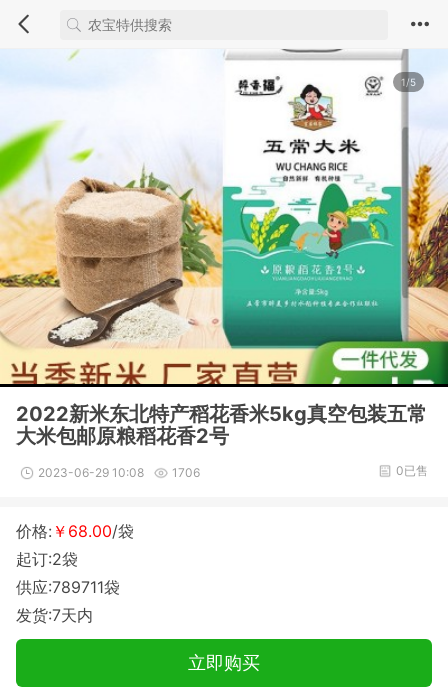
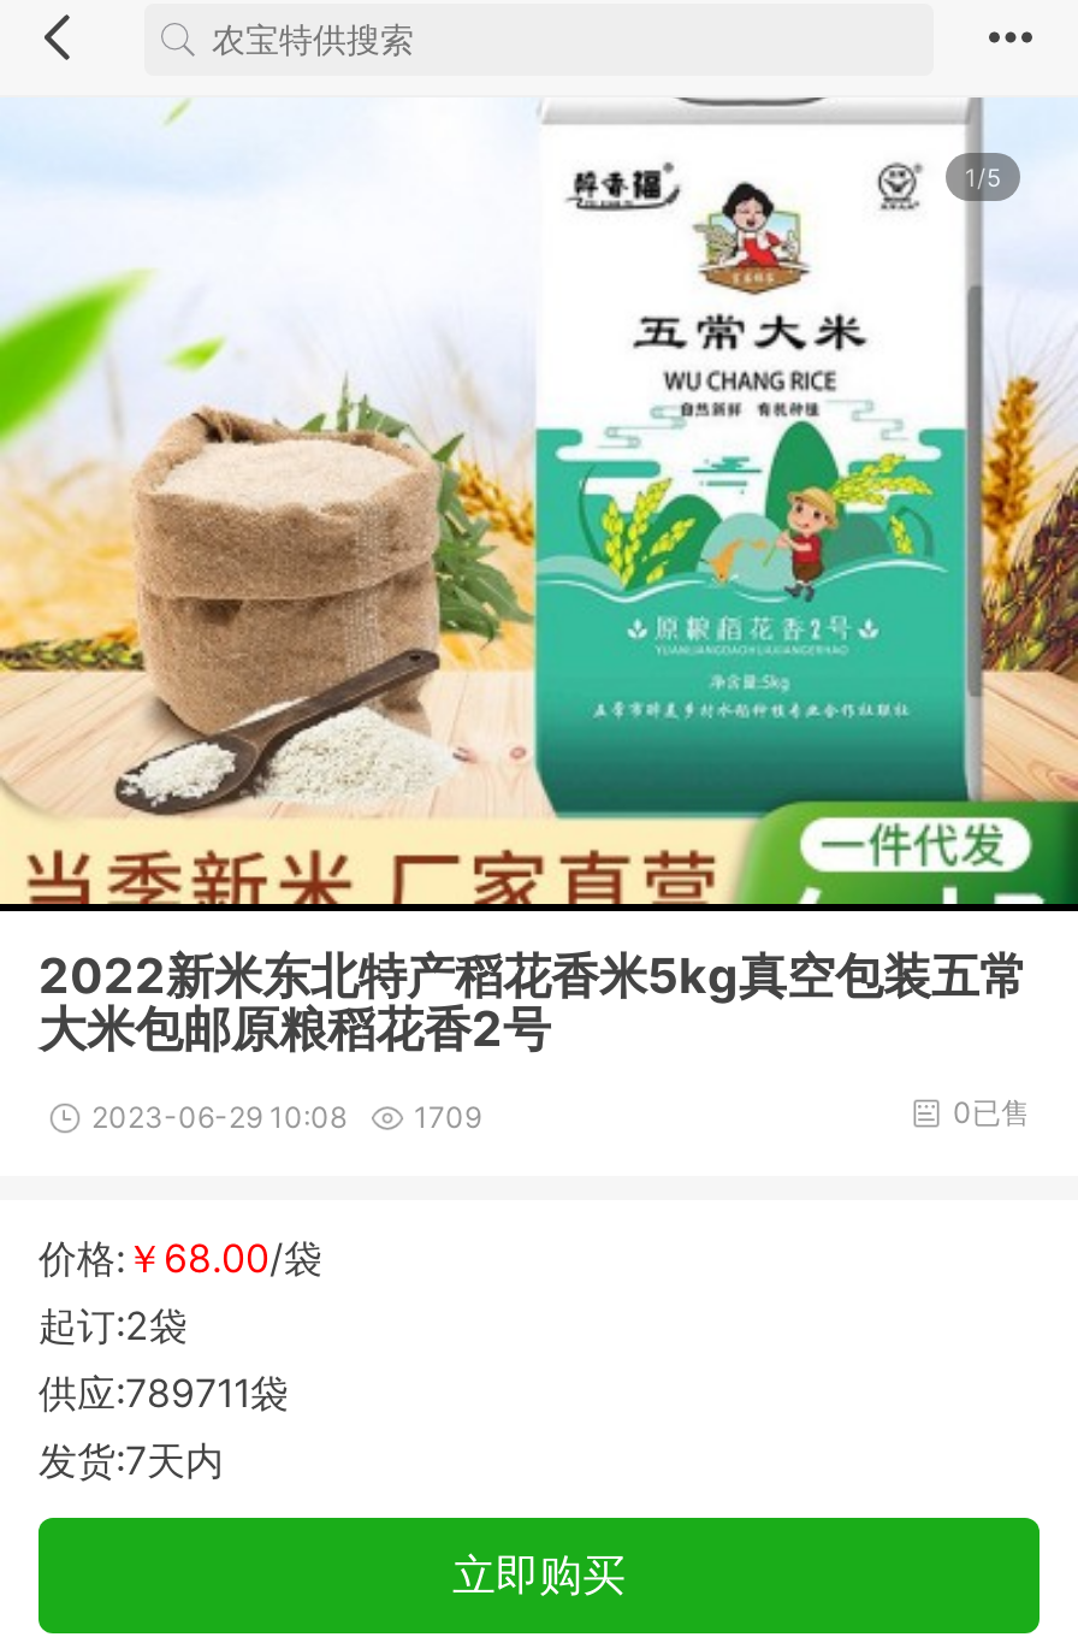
- 2023-06-29 10:08 1706
+ 2023-06-29 10:08 1709
